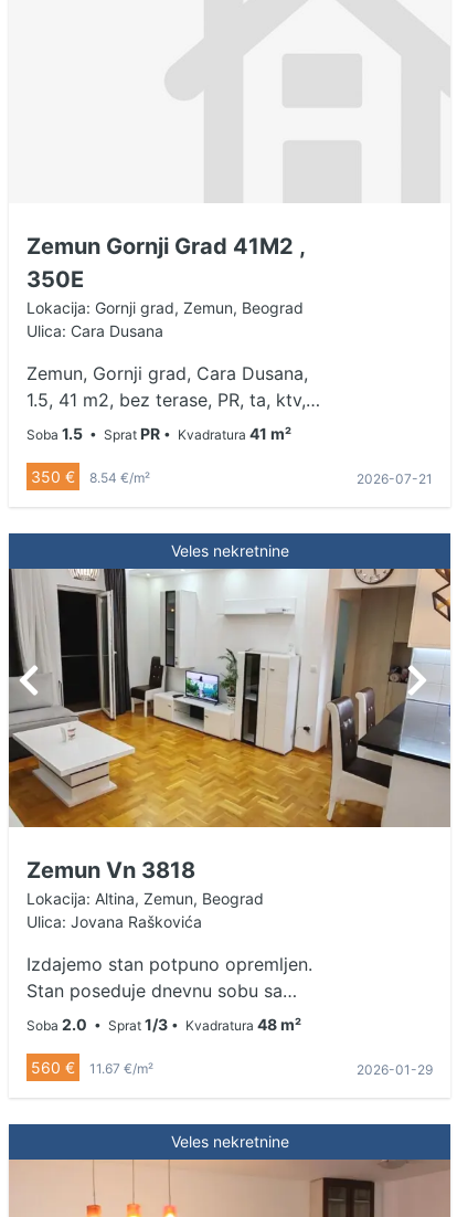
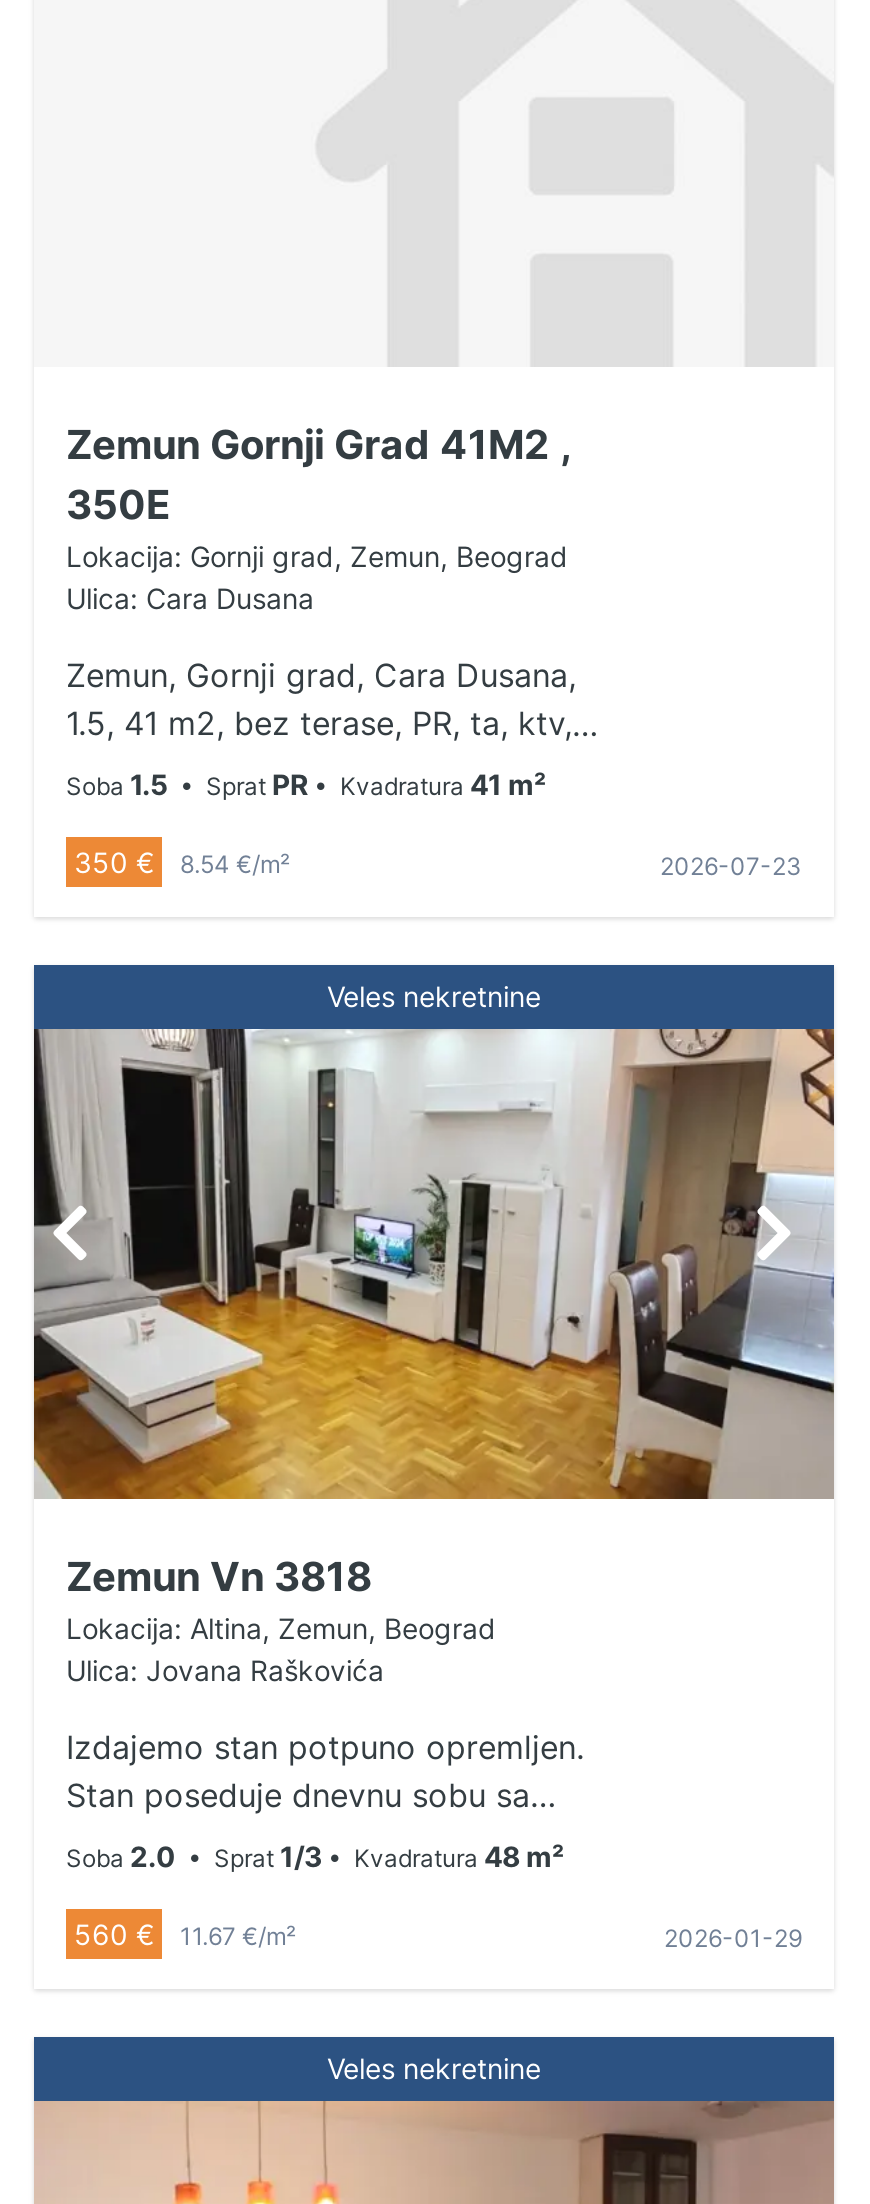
- 2026-07-21
+ 2026-07-23
